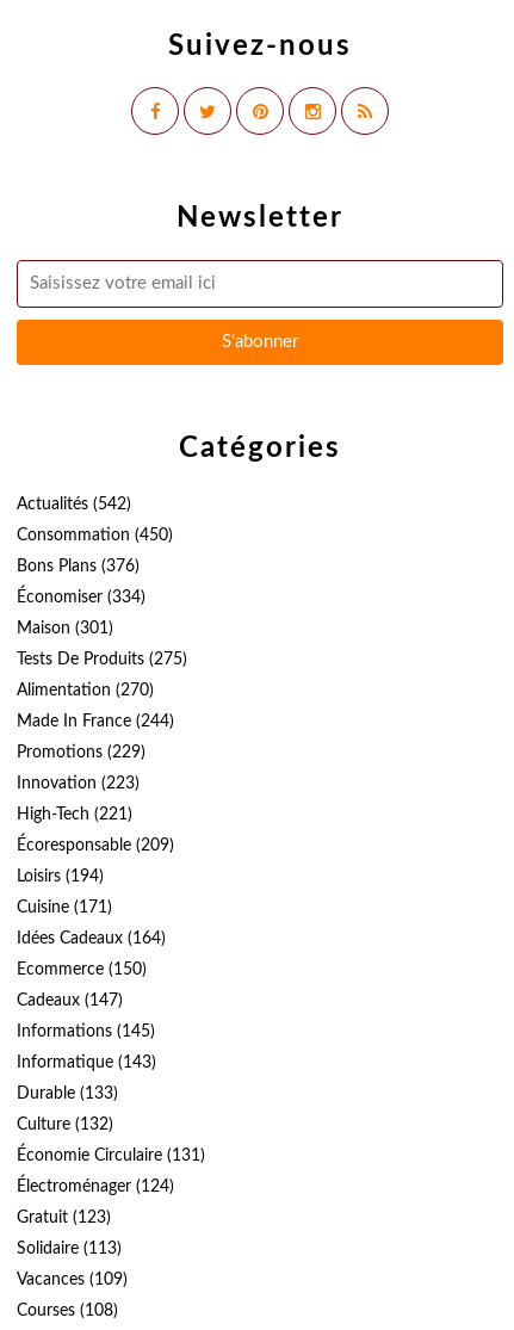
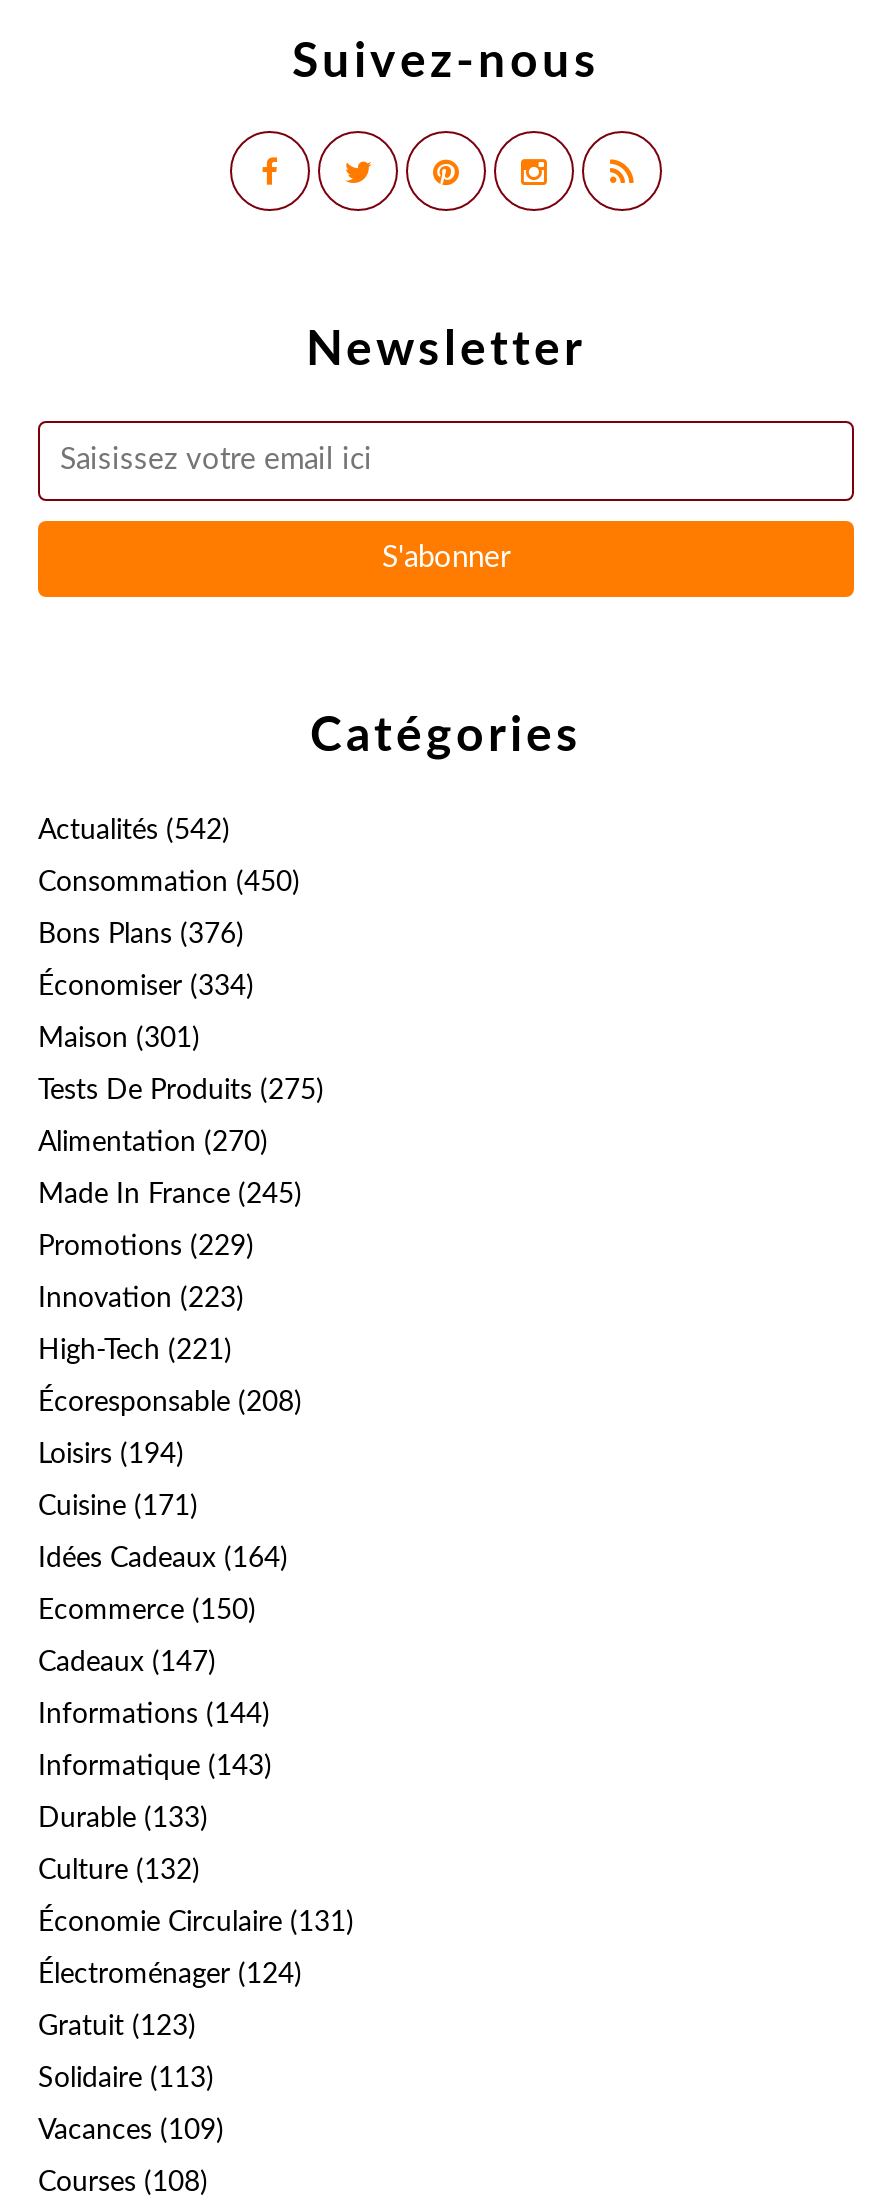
- Made In France (244)
+ Made In France (245)

- Écoresponsable (209)
+ Écoresponsable (208)

- Informations (145)
+ Informations (144)
